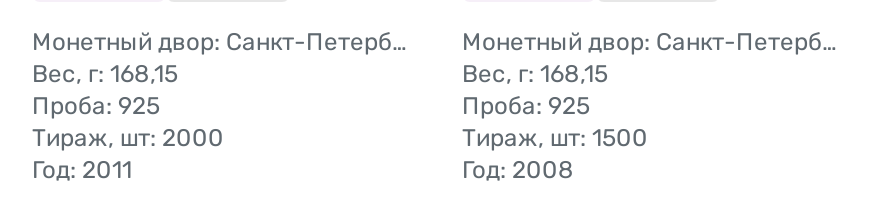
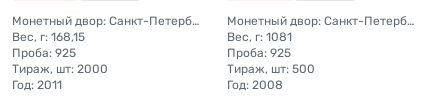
- Вес, г: 168,15
+ Вес, г: 1081

- Тираж, шт: 1500
+ Тираж, шт: 500
